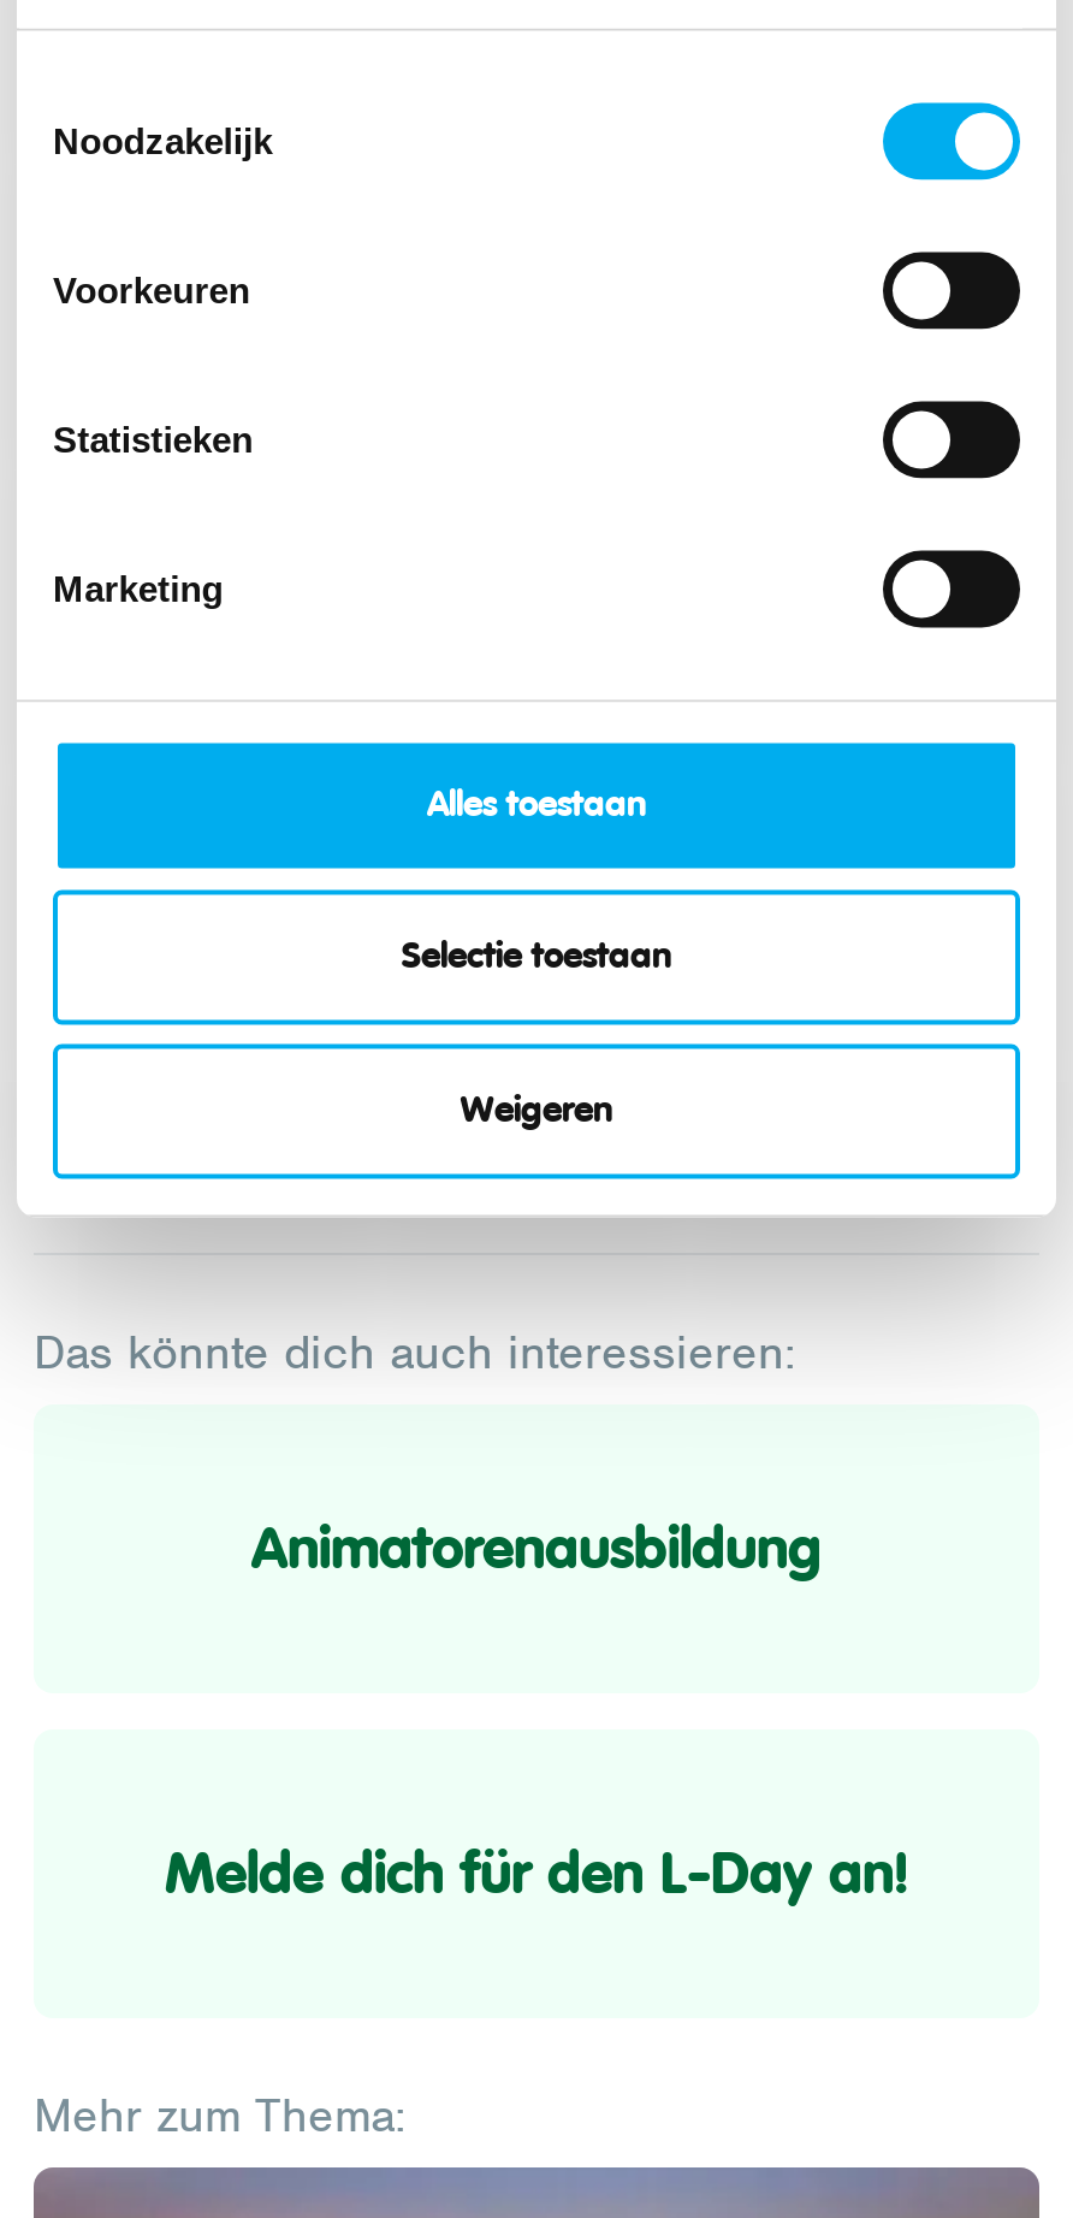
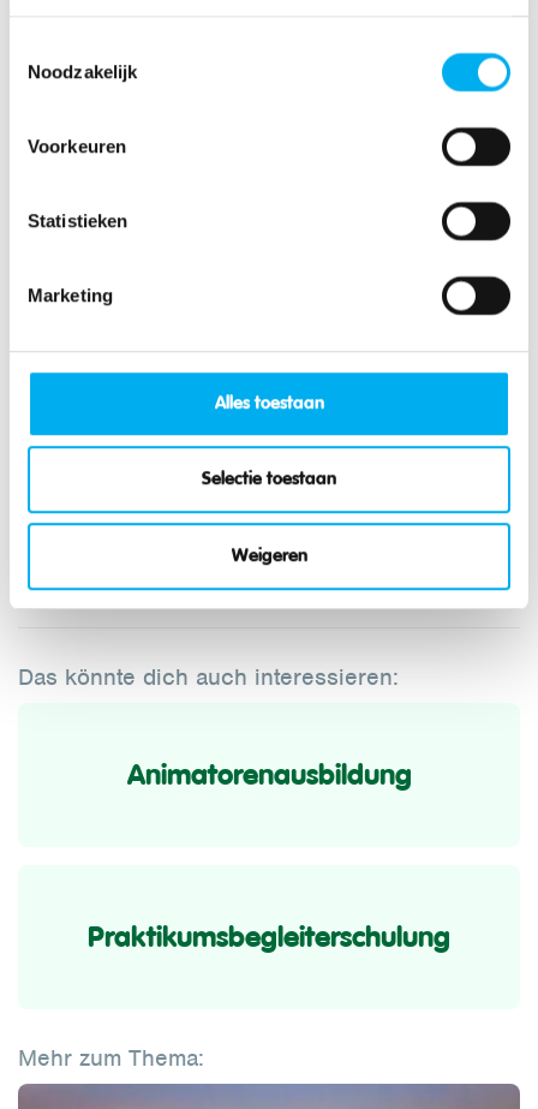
- Melde dich für den L-Day an!
+ Praktikumsbegleiterschulung
